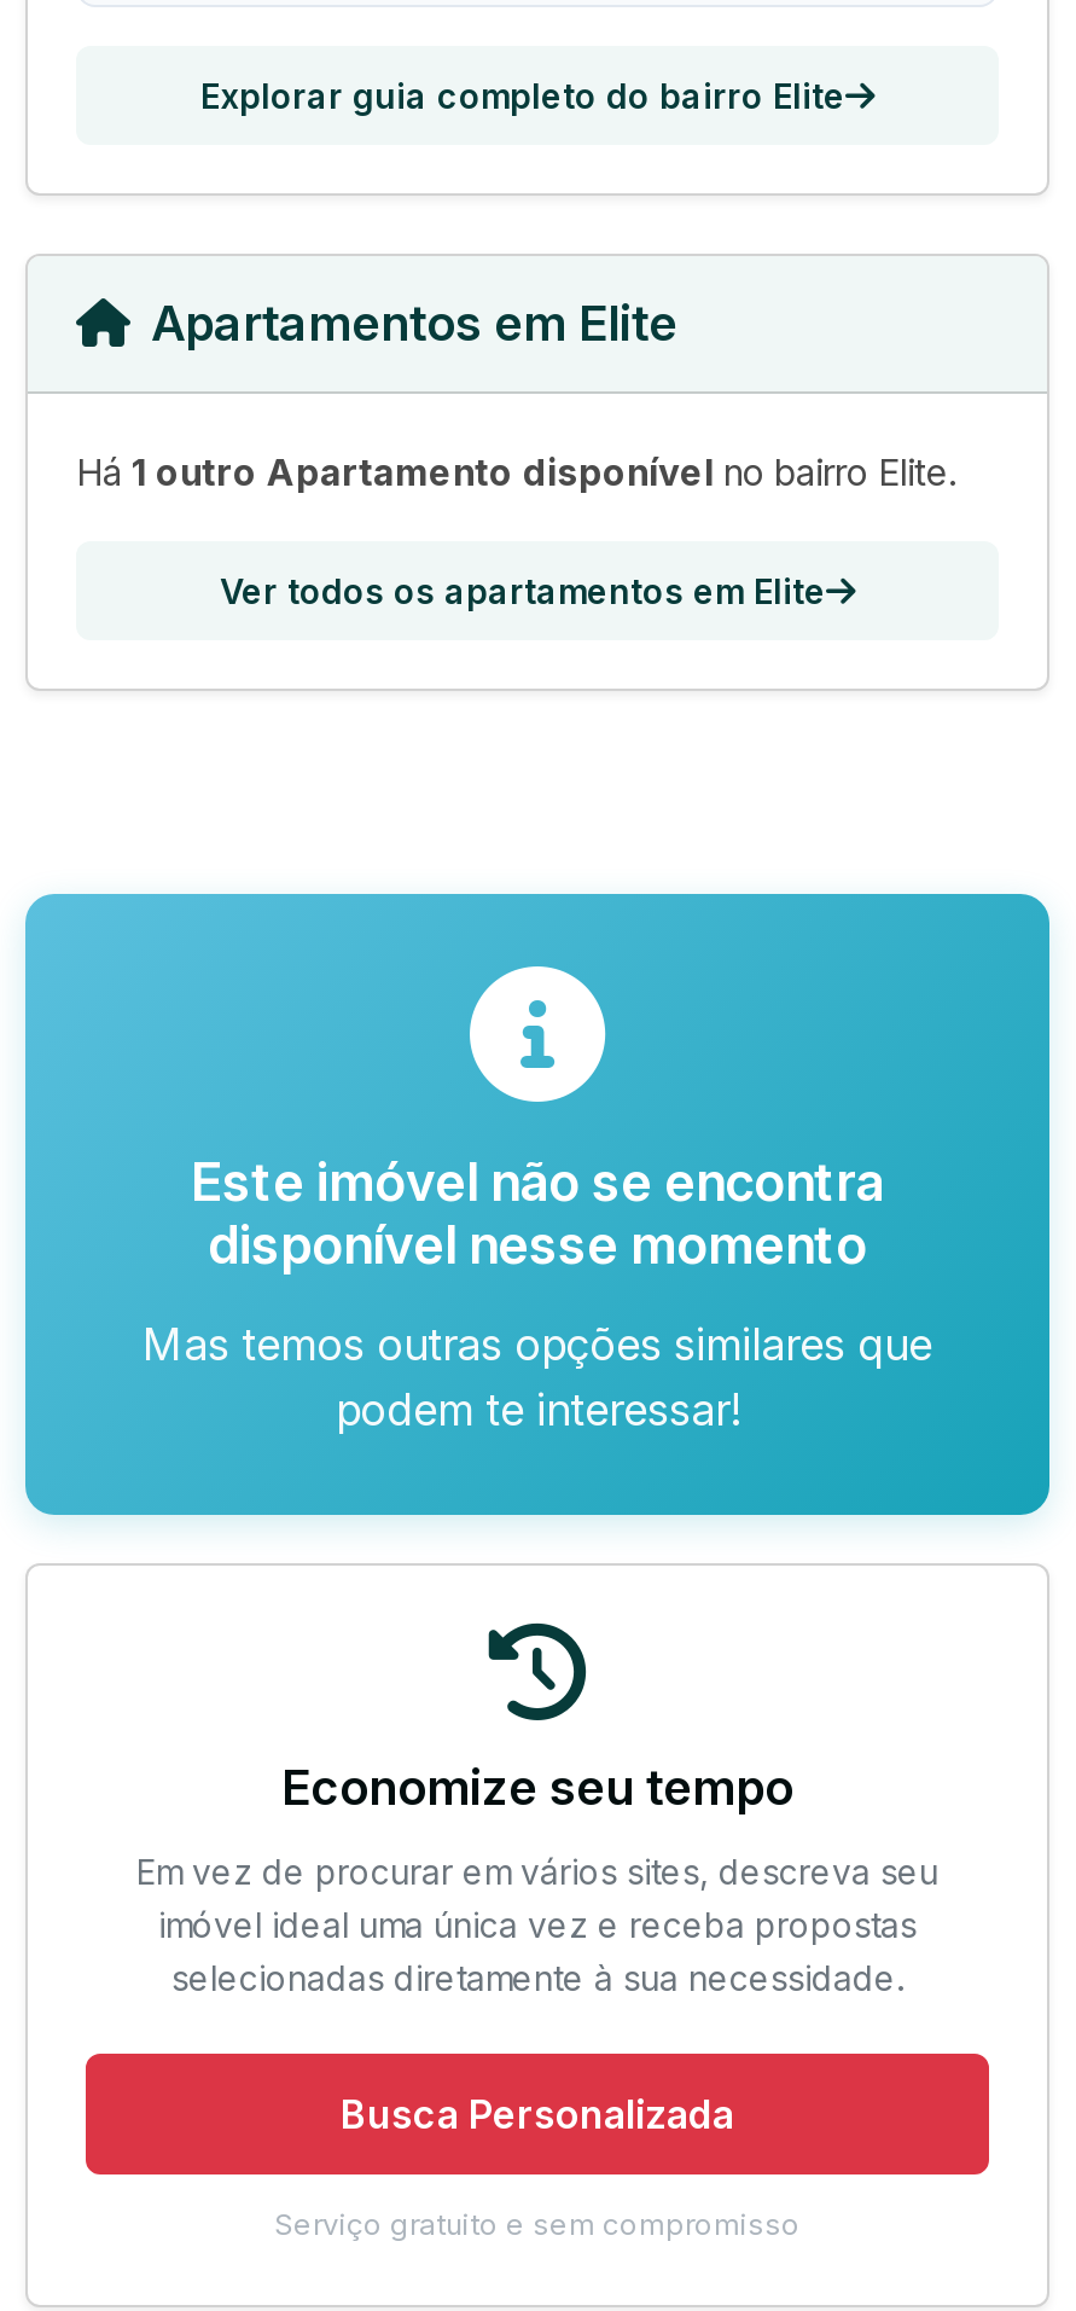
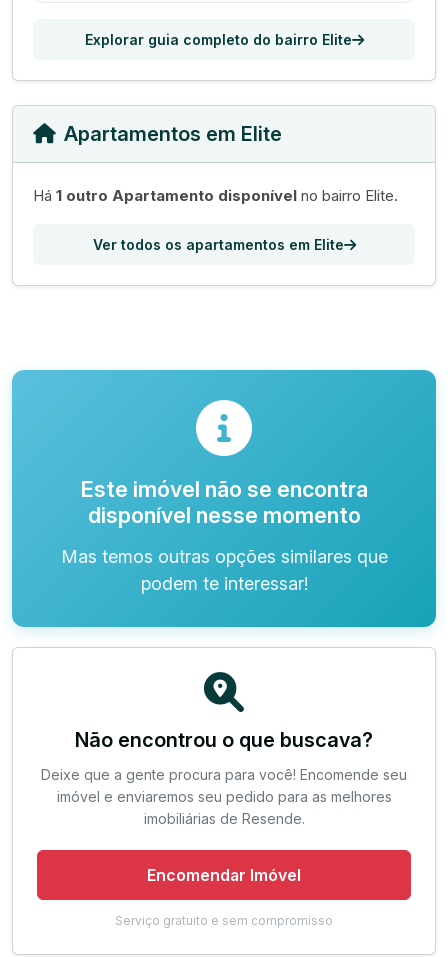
- [image]
- Economize seu tempo
+ [image]
+ Não encontrou o que buscava?

- Em vez de procurar em vários sites, descreva seu
- imóvel ideal uma única vez e receba propostas
- selecionadas diretamente à sua necessidade.
+ Deixe que a gente procura para você! Encomende seu
+ imóvel e enviaremos seu pedido para as melhores
+ imobiliárias de Resende.

- Busca Personalizada
+ Encomendar Imóvel
